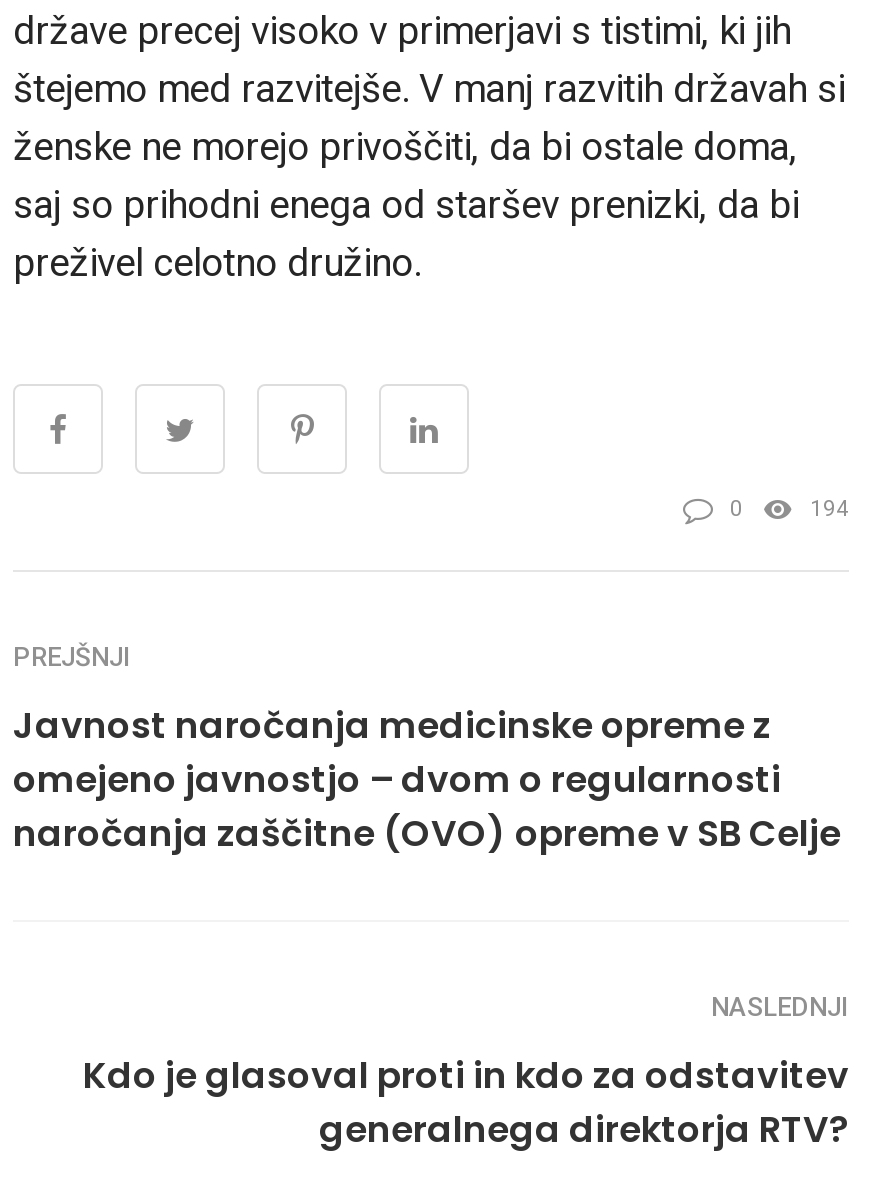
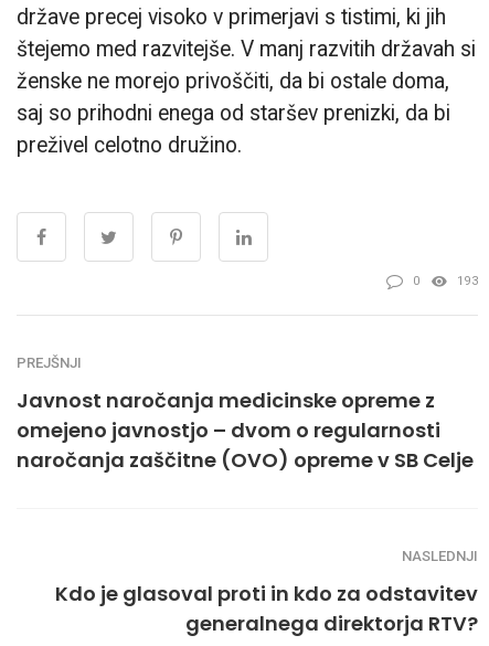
- 194
+ 193
